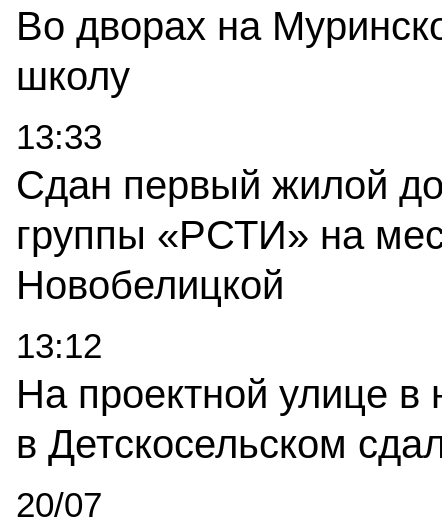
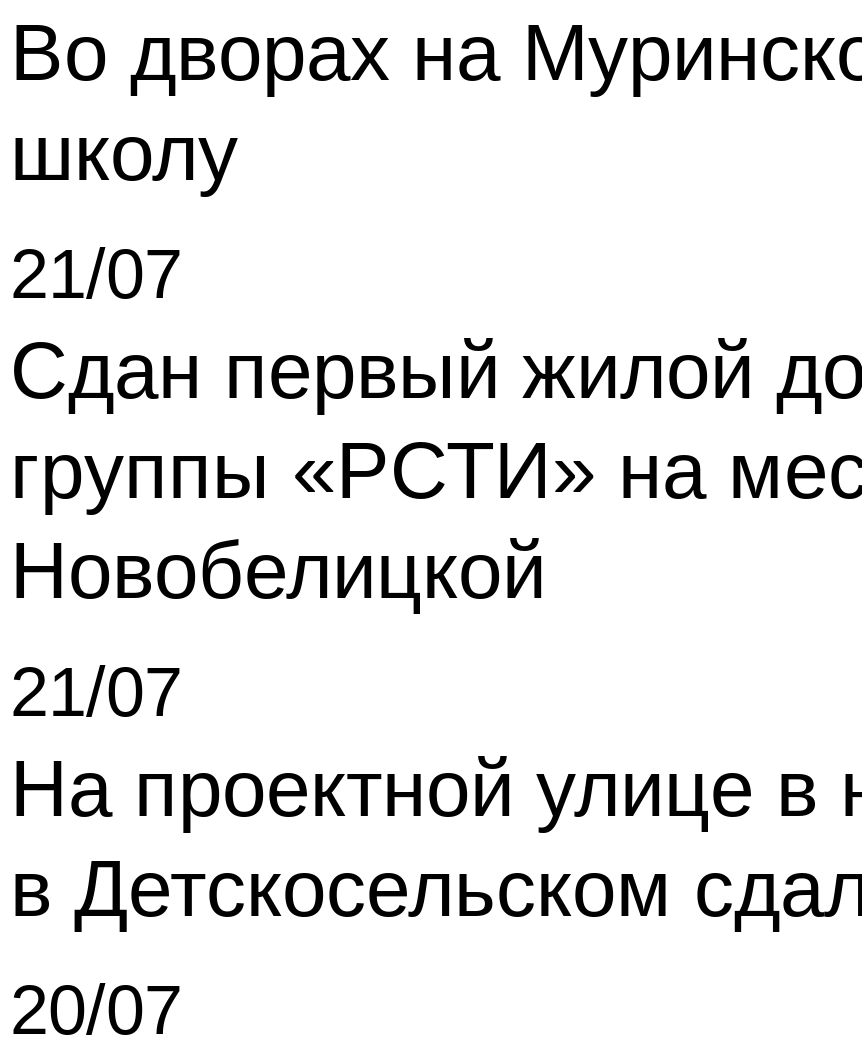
- 13:33
+ 21/07

- 13:12
+ 21/07
